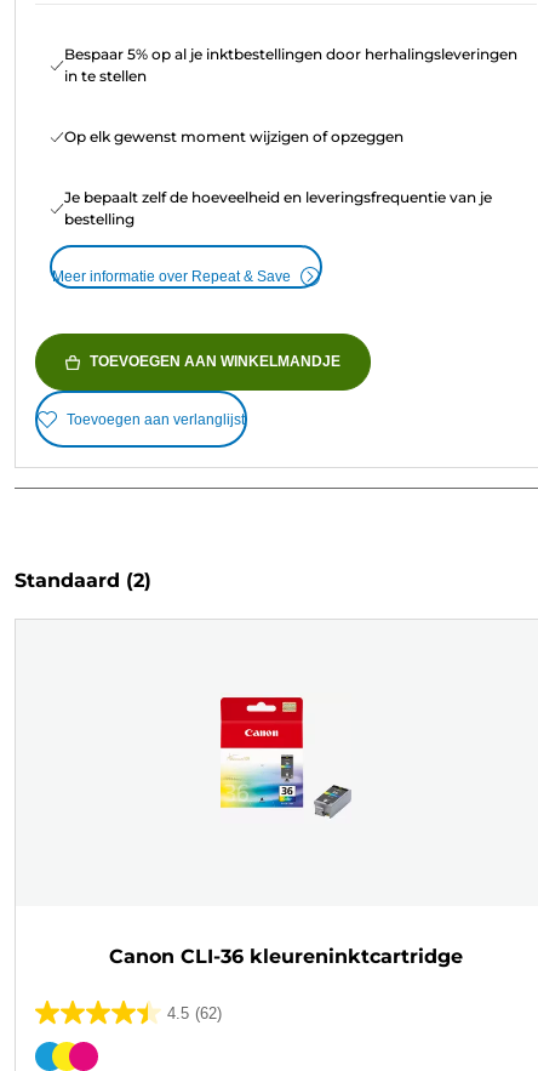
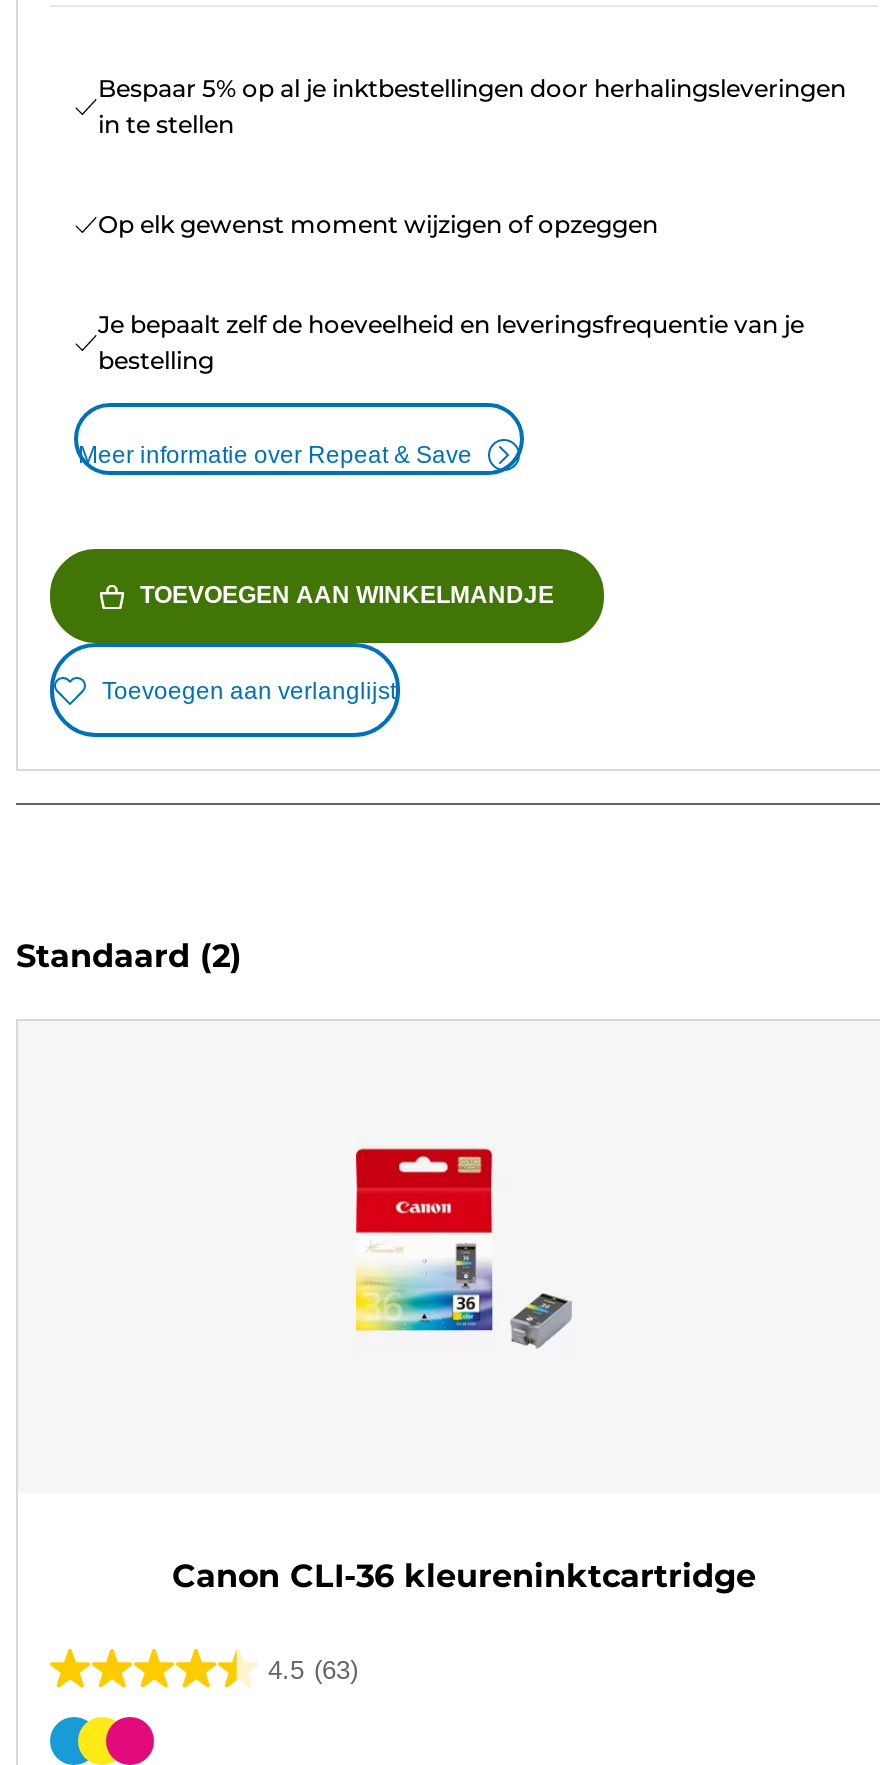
- 4.5 (62)
+ 4.5 (63)
